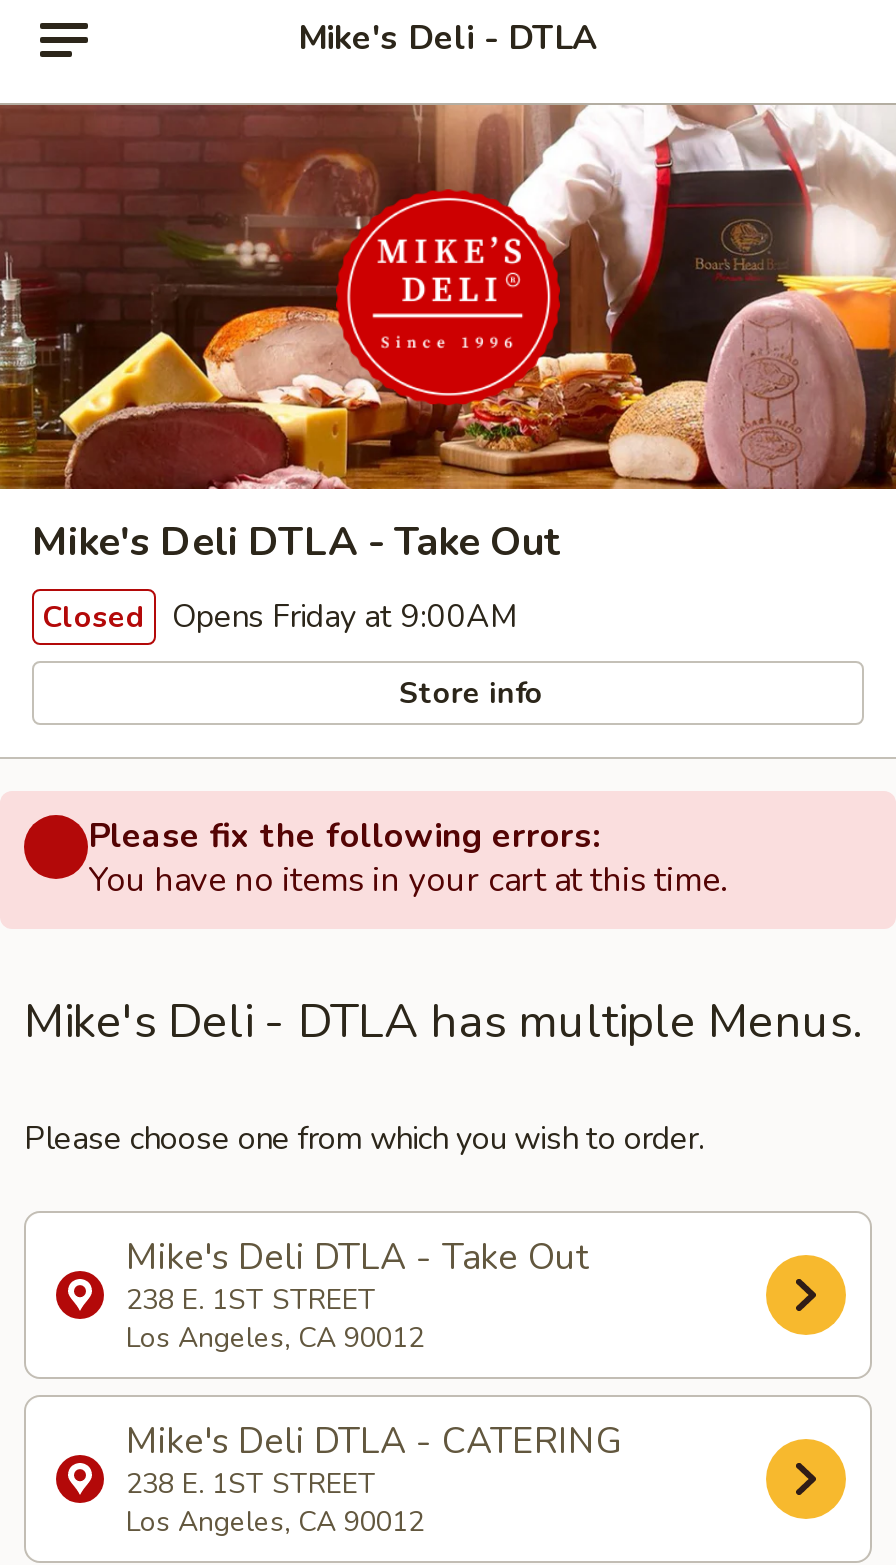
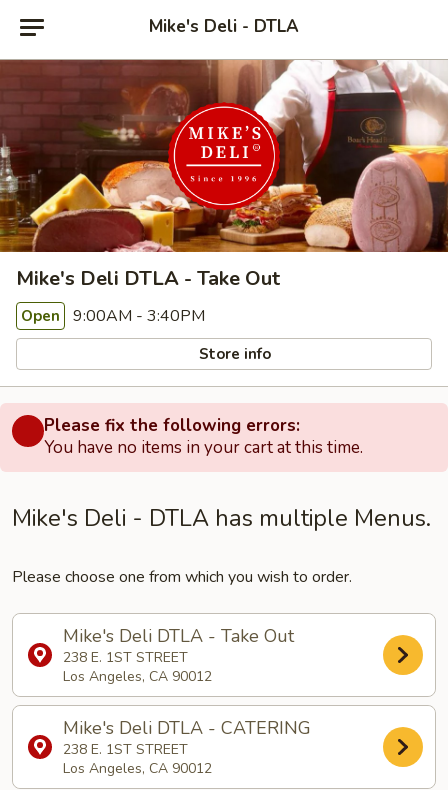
- Closed Opens Friday at 9:00AM
+ Open 9:00AM - 3:40PM
